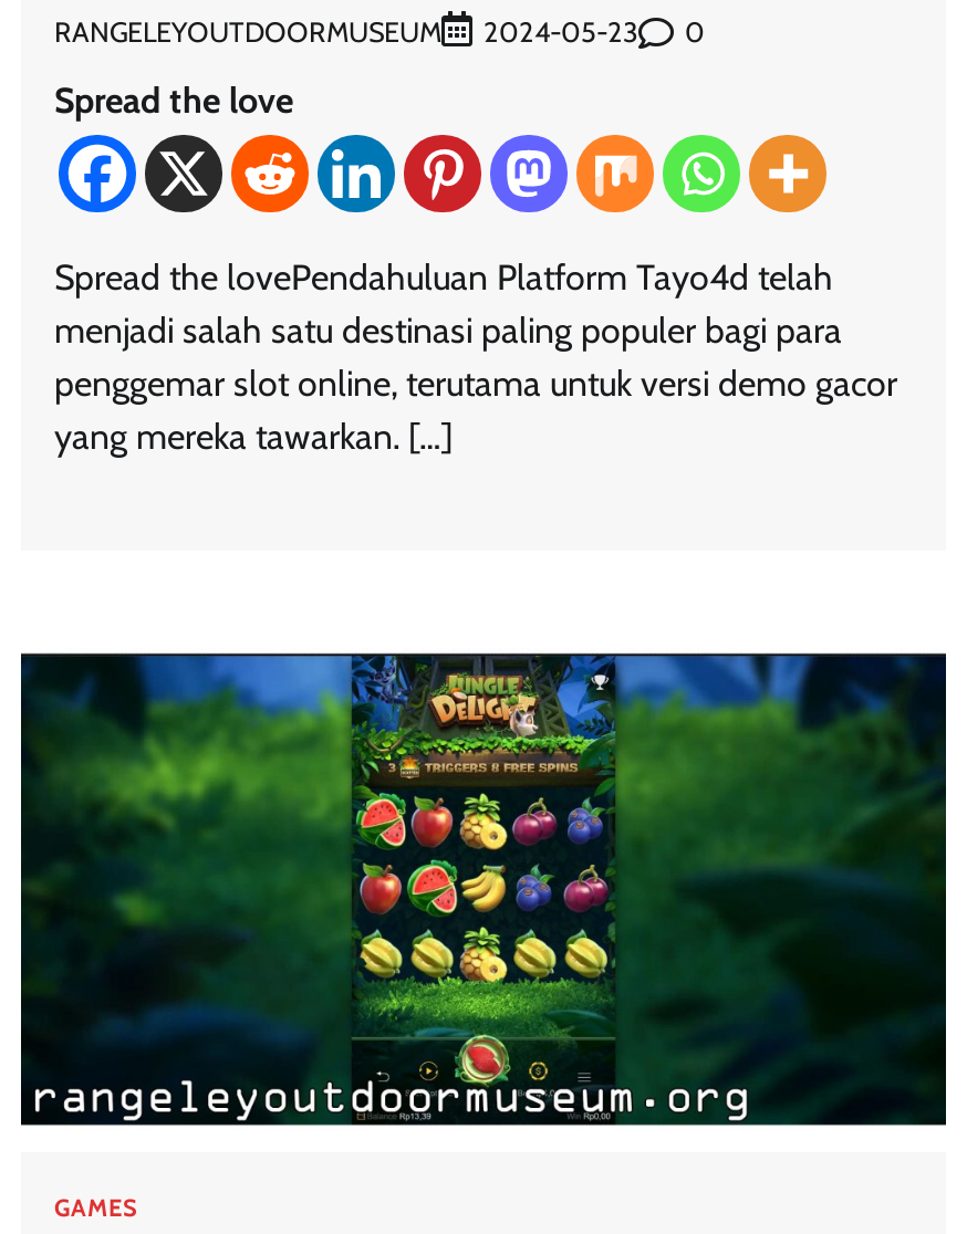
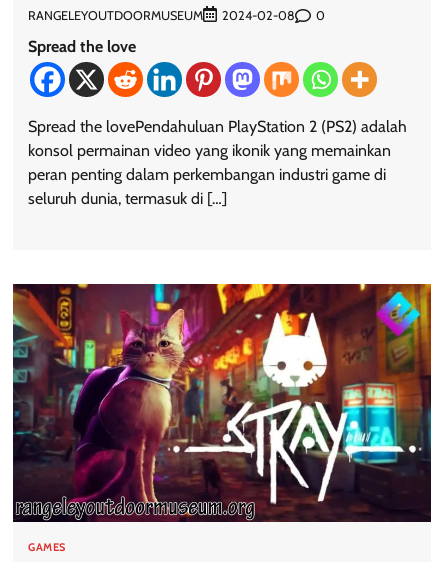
- 2024-05-23
+ 2024-02-08

- Spread the lovePendahuluan Platform Tayo4d telah
- menjadi salah satu destinasi paling populer bagi para
- penggemar slot online, terutama untuk versi demo gacor
- yang mereka tawarkan. […]
+ Spread the lovePendahuluan PlayStation 2 (PS2) adalah
+ konsol permainan video yang ikonik yang memainkan
+ peran penting dalam perkembangan industri game di
+ seluruh dunia, termasuk di […]

- [image]
+ [image]
